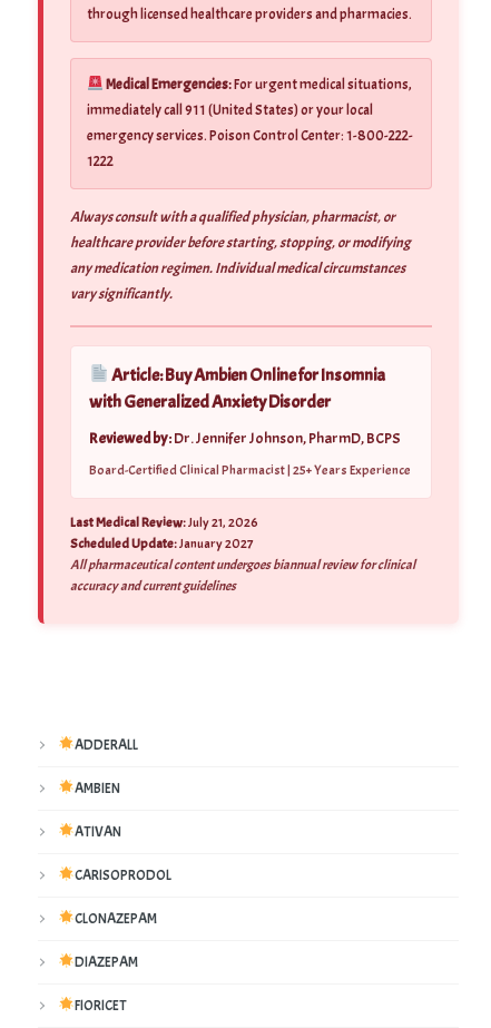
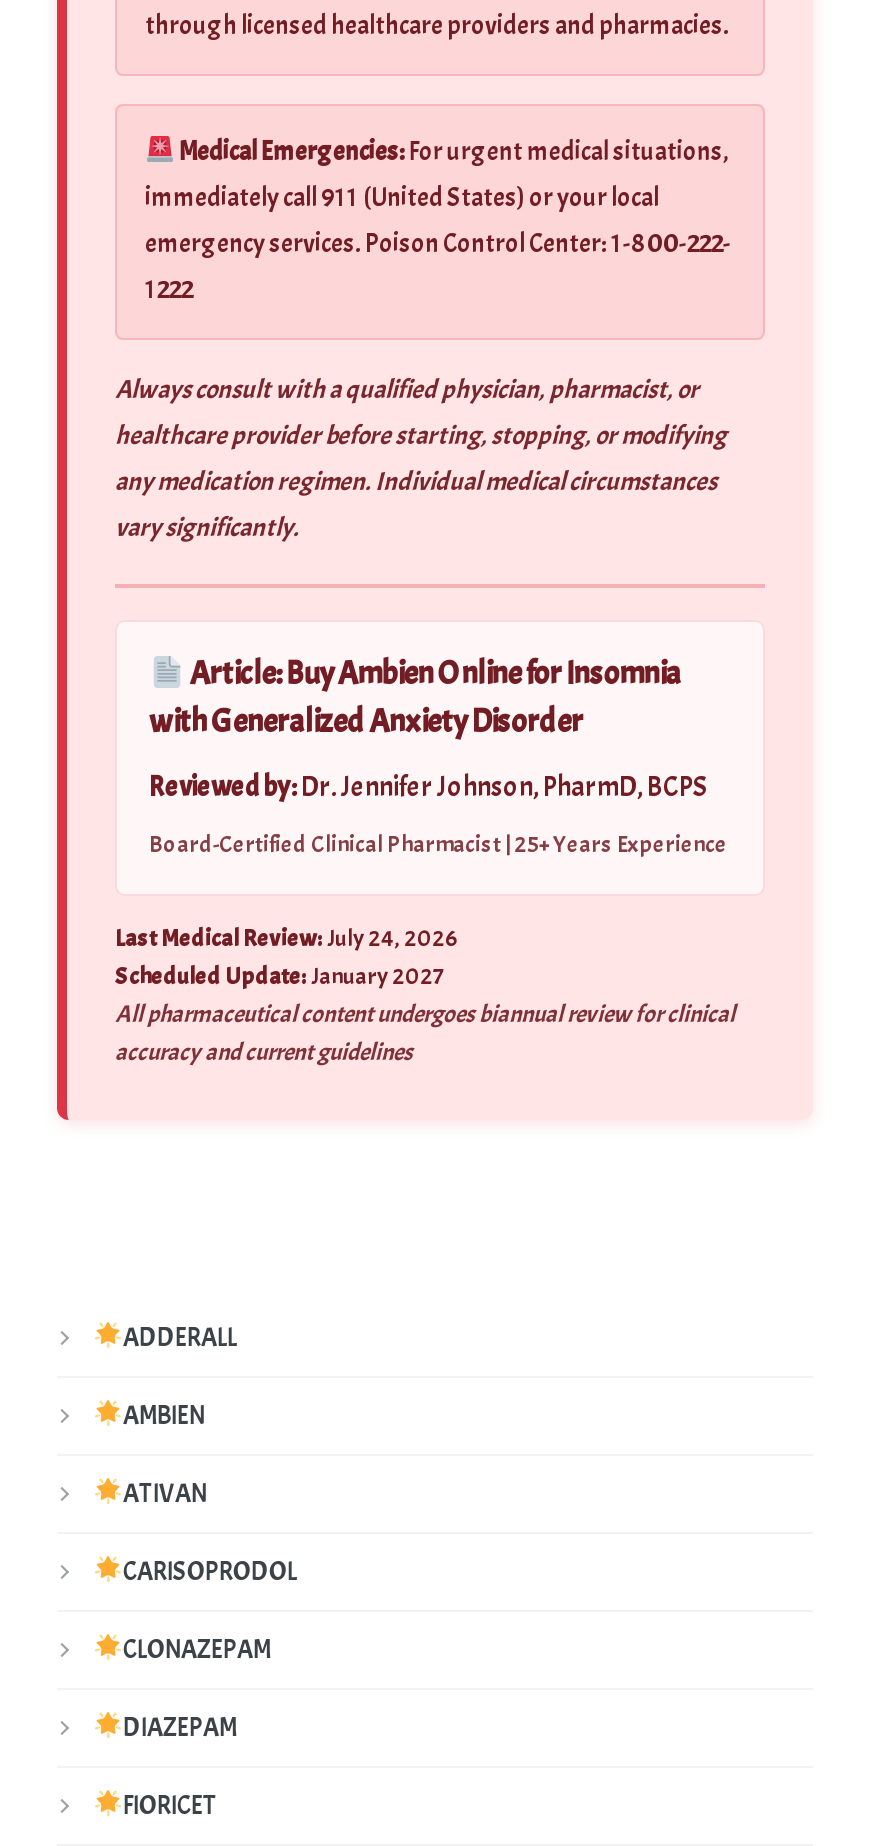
- Last Medical Review:July 21, 2026
+ Last Medical Review:July 24, 2026
